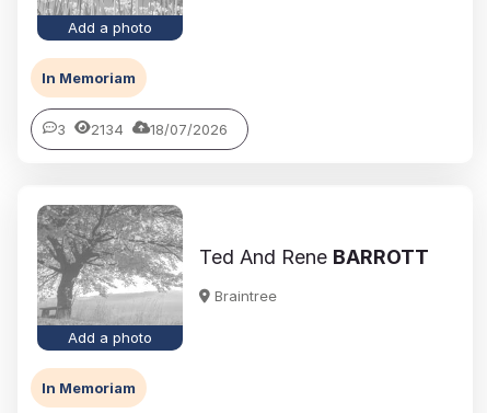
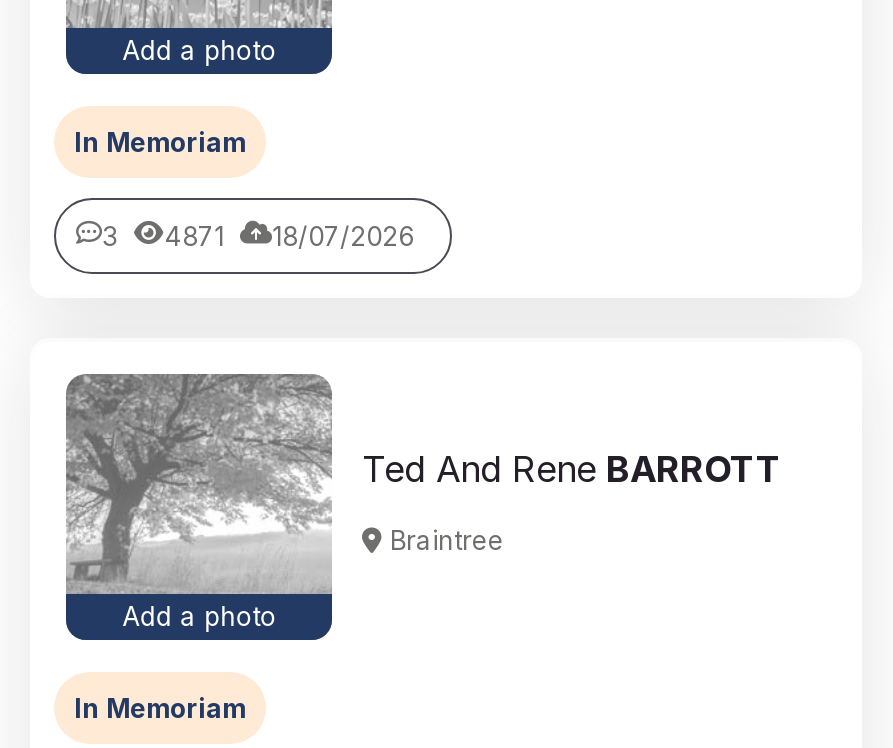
- 3 2134 18/07/2026
+ 3 4871 18/07/2026
